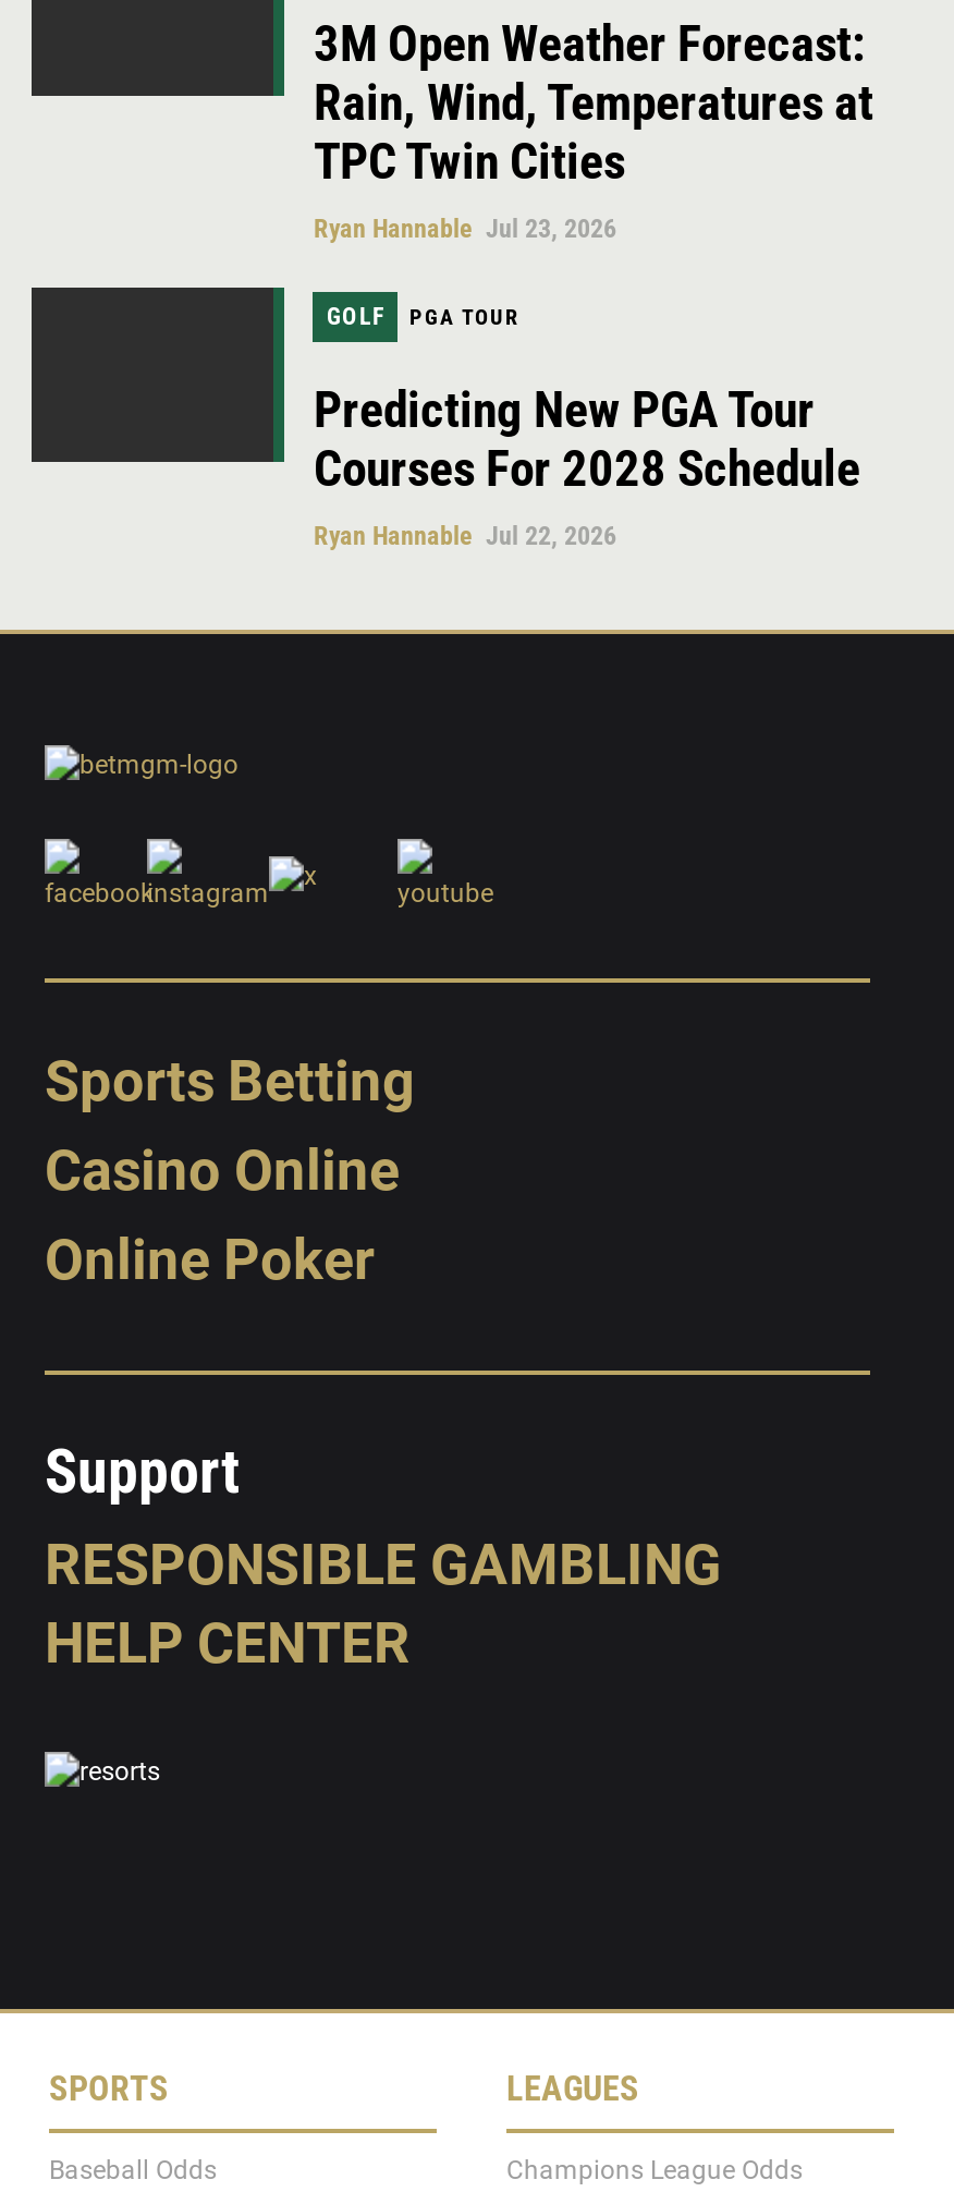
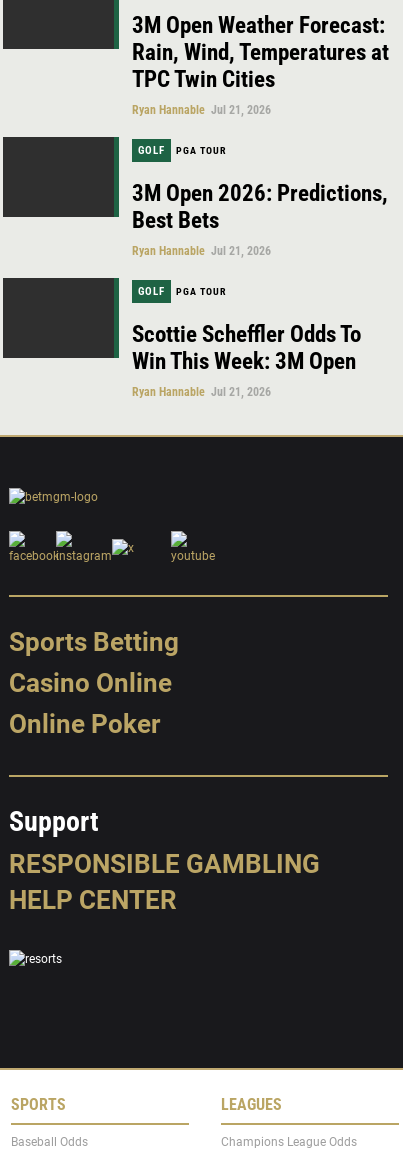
- Ryan Hannable Jul 23, 2026
+ Ryan Hannable Jul 21, 2026

- Predicting New PGA Tour
- Courses For 2028 Schedule
- Ryan Hannable Jul 22, 2026
+ 3M Open 2026: Predictions,
+ Best Bets
+ Ryan Hannable Jul 21, 2026
+ GOLF
+ PGA TOUR
+ Scottie Scheffler Odds To
+ Win This Week: 3M Open
+ Ryan Hannable Jul 21, 2026
